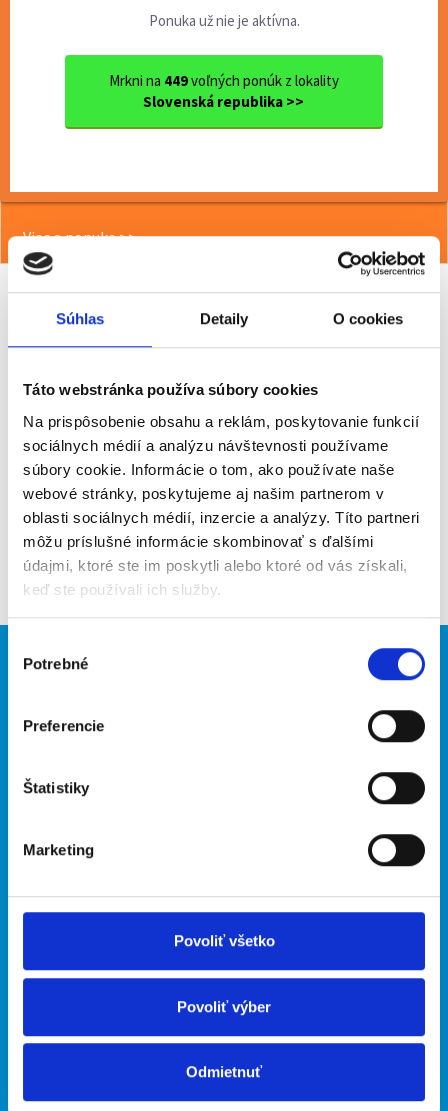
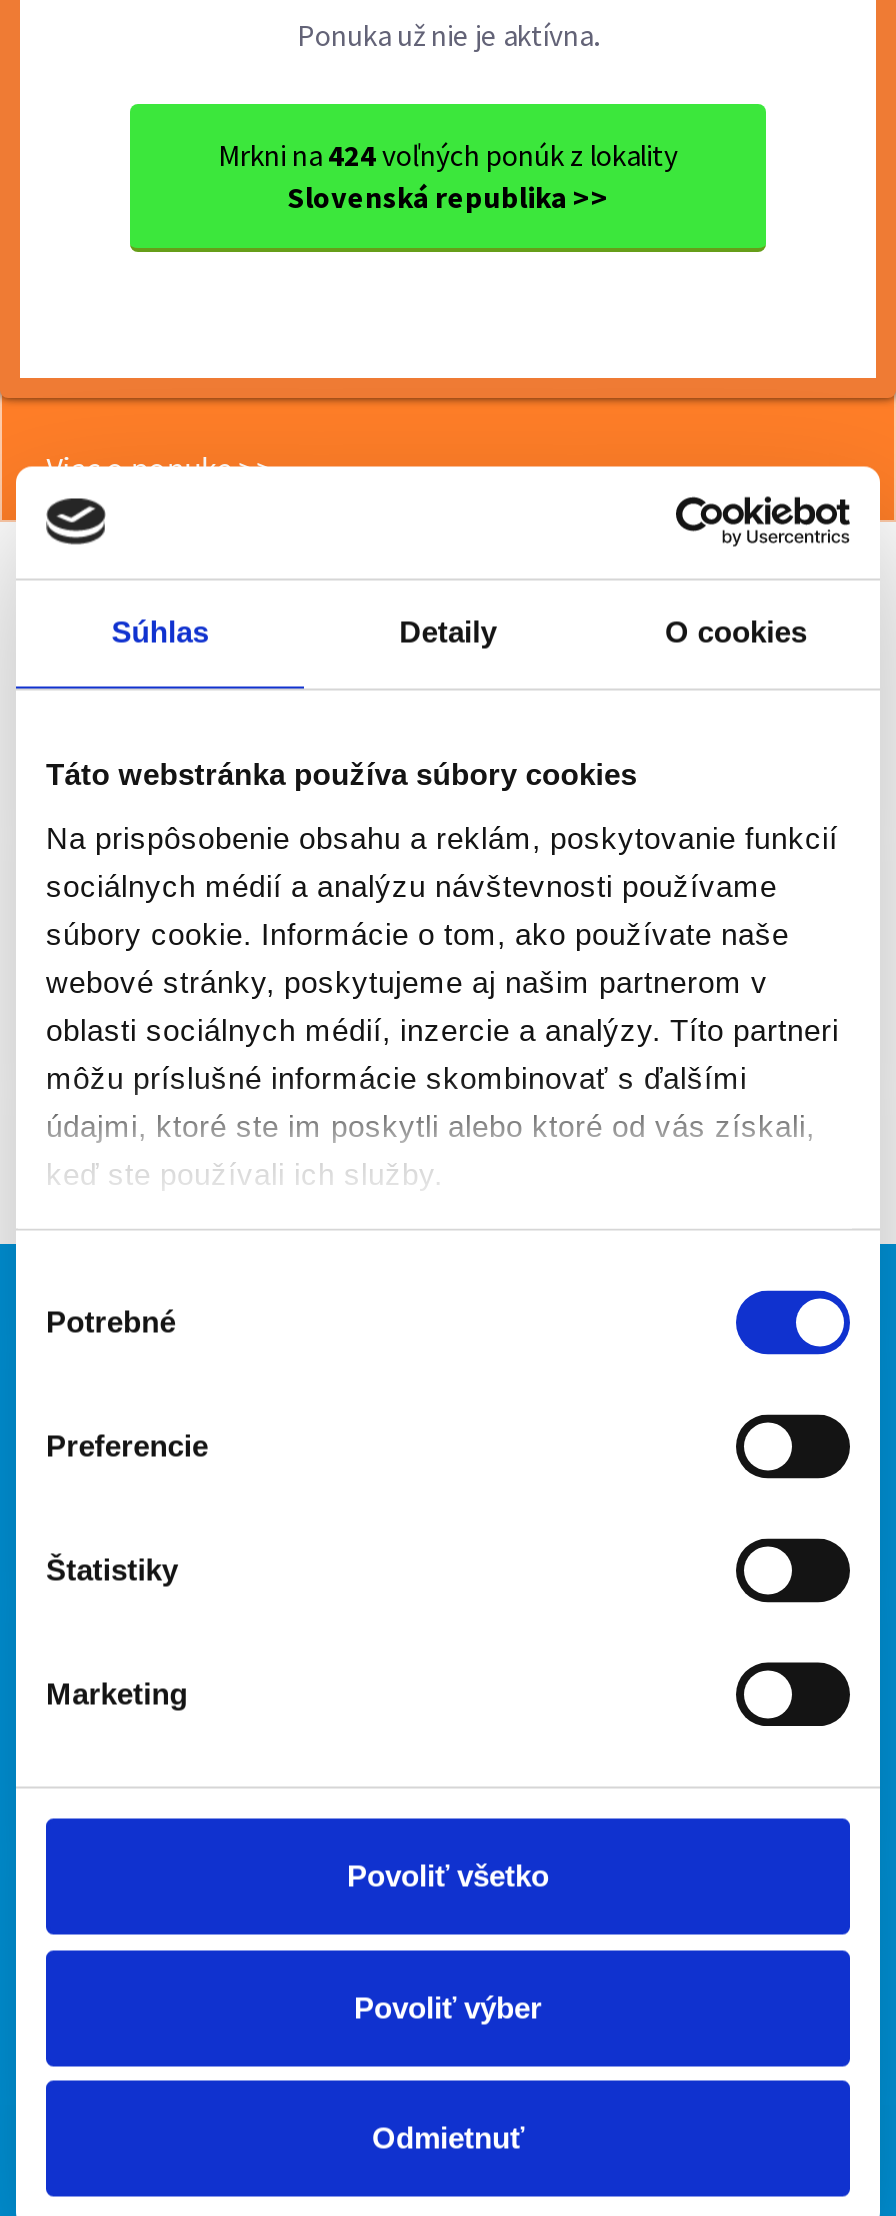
- Mrkni na 449voľných ponúk z lokality
+ Mrkni na 424voľných ponúk z lokality
